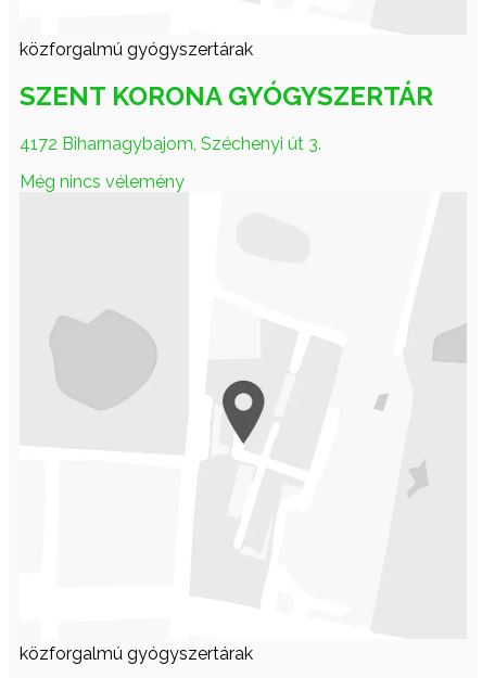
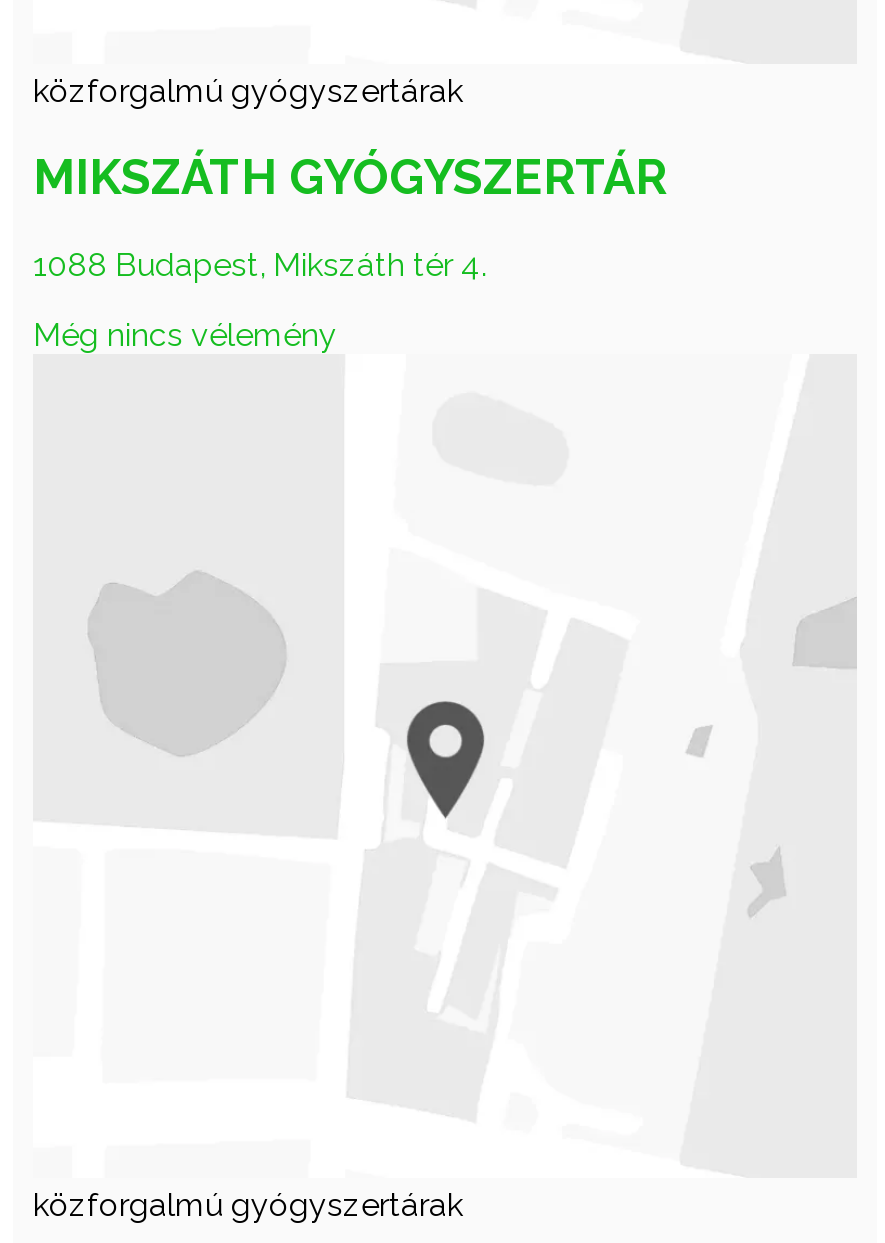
- SZENT KORONA GYÓGYSZERTÁR
+ MIKSZÁTH GYÓGYSZERTÁR

- 4172 Biharnagybajom, Széchenyi út 3.
+ 1088 Budapest, Mikszáth tér 4.
